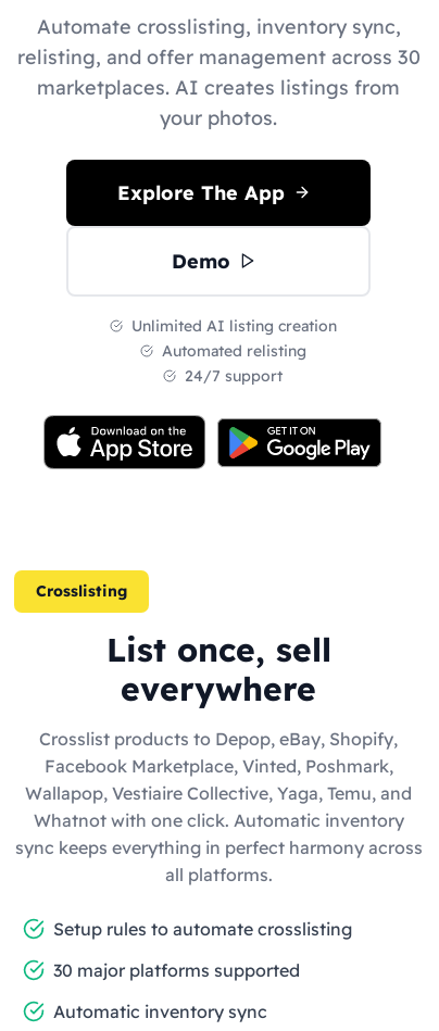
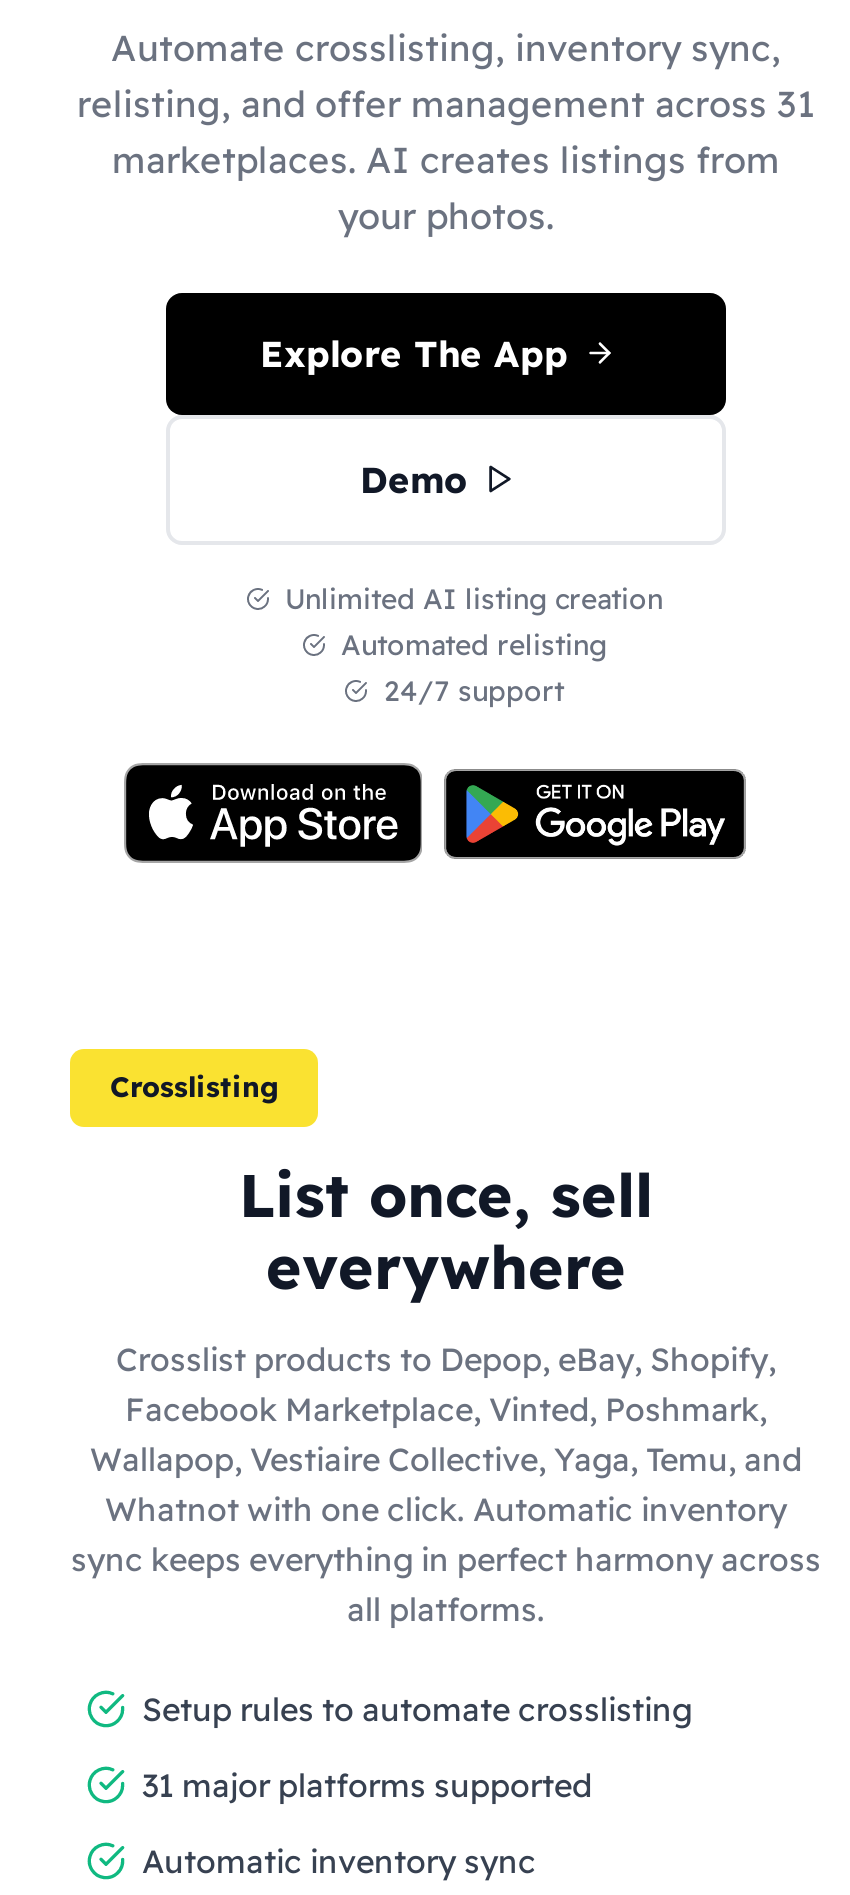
- relisting, and offer management across 30
+ relisting, and offer management across 31

- 30 major platforms supported
+ 31 major platforms supported
